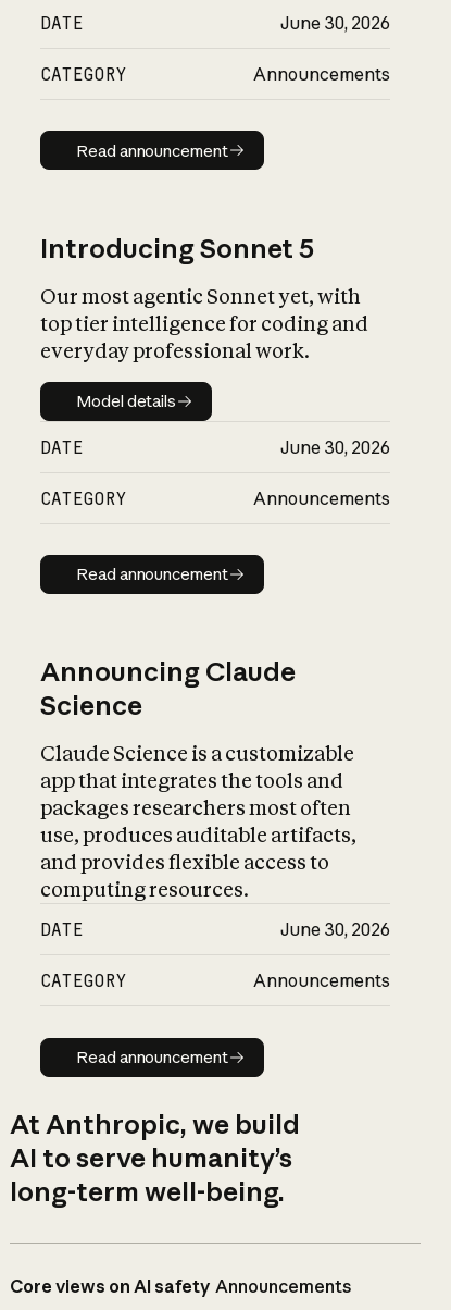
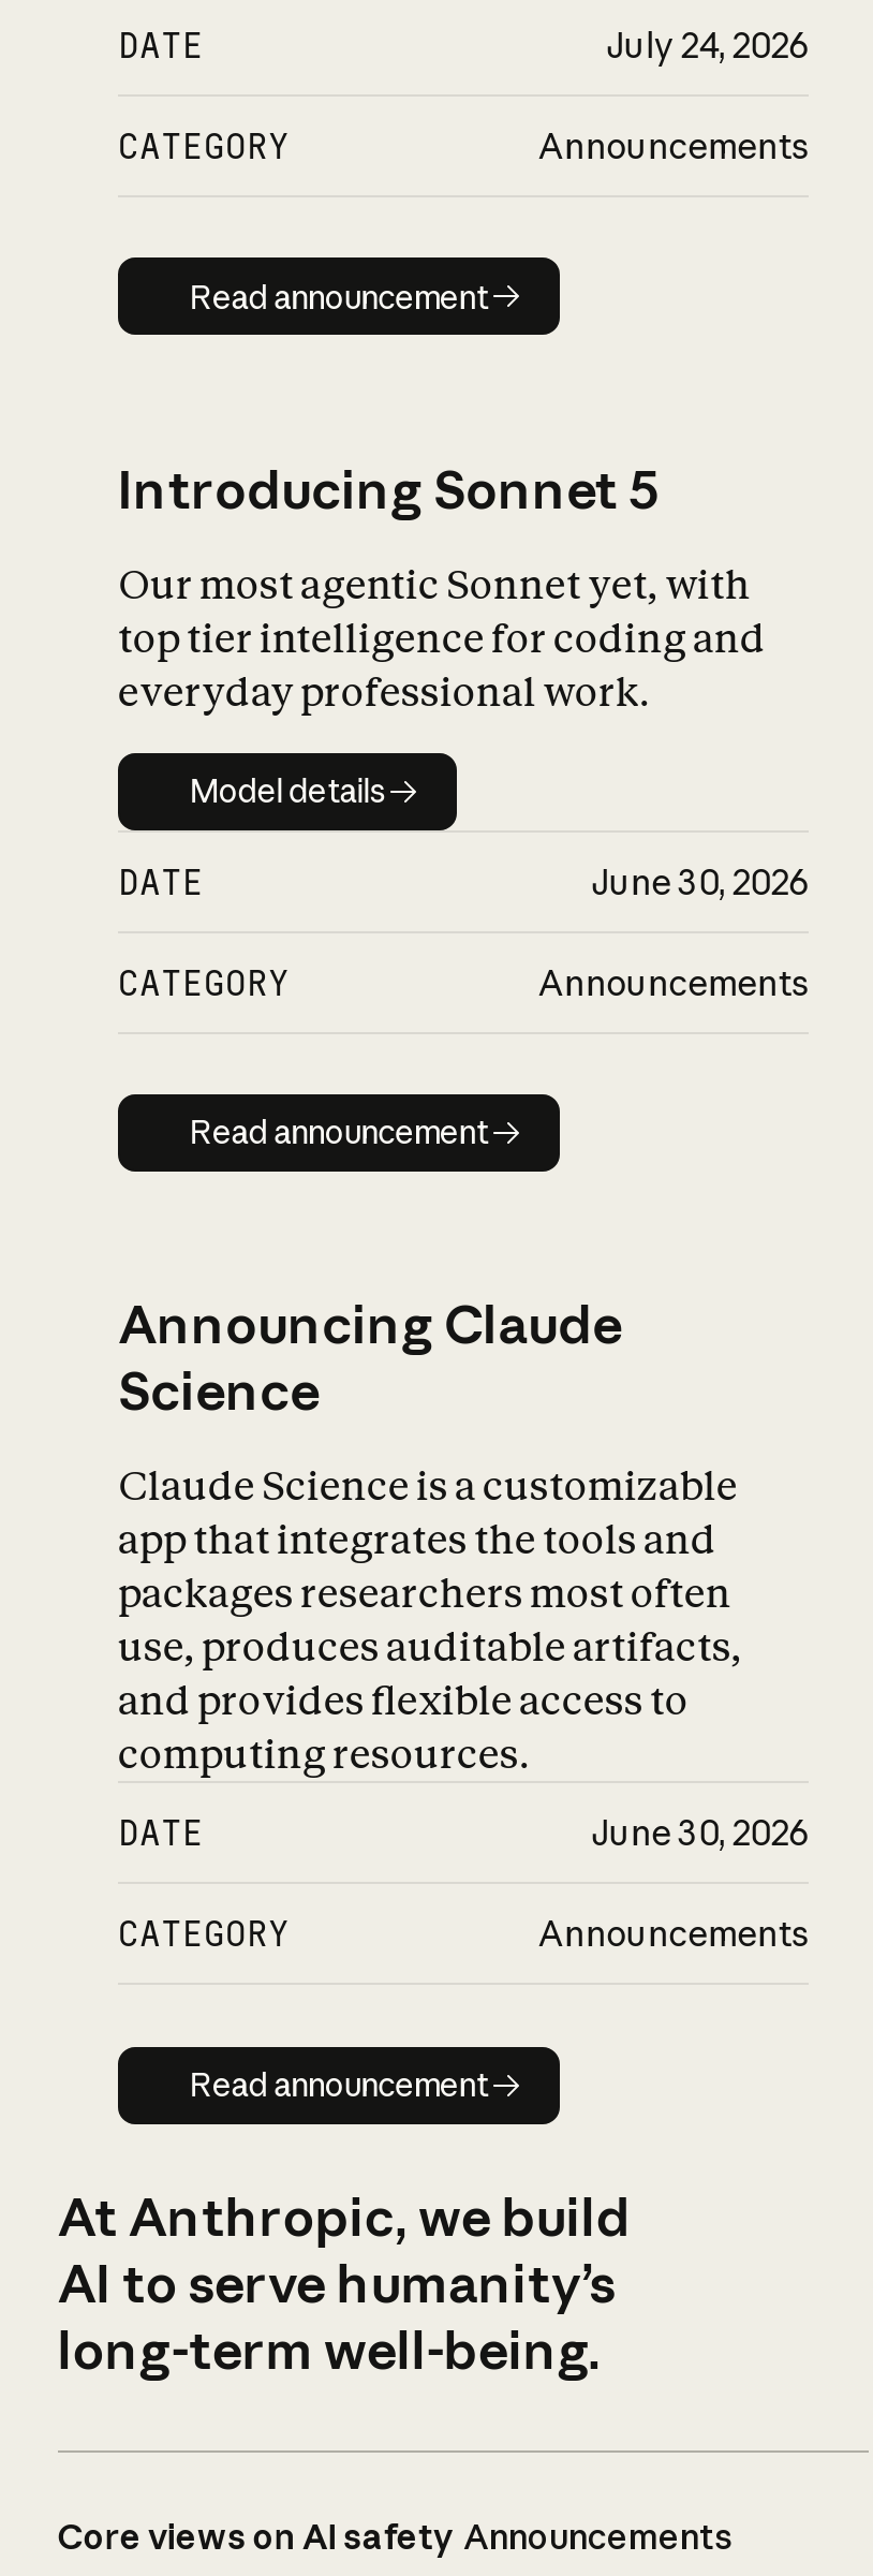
- June 30, 2026
+ July 24, 2026
